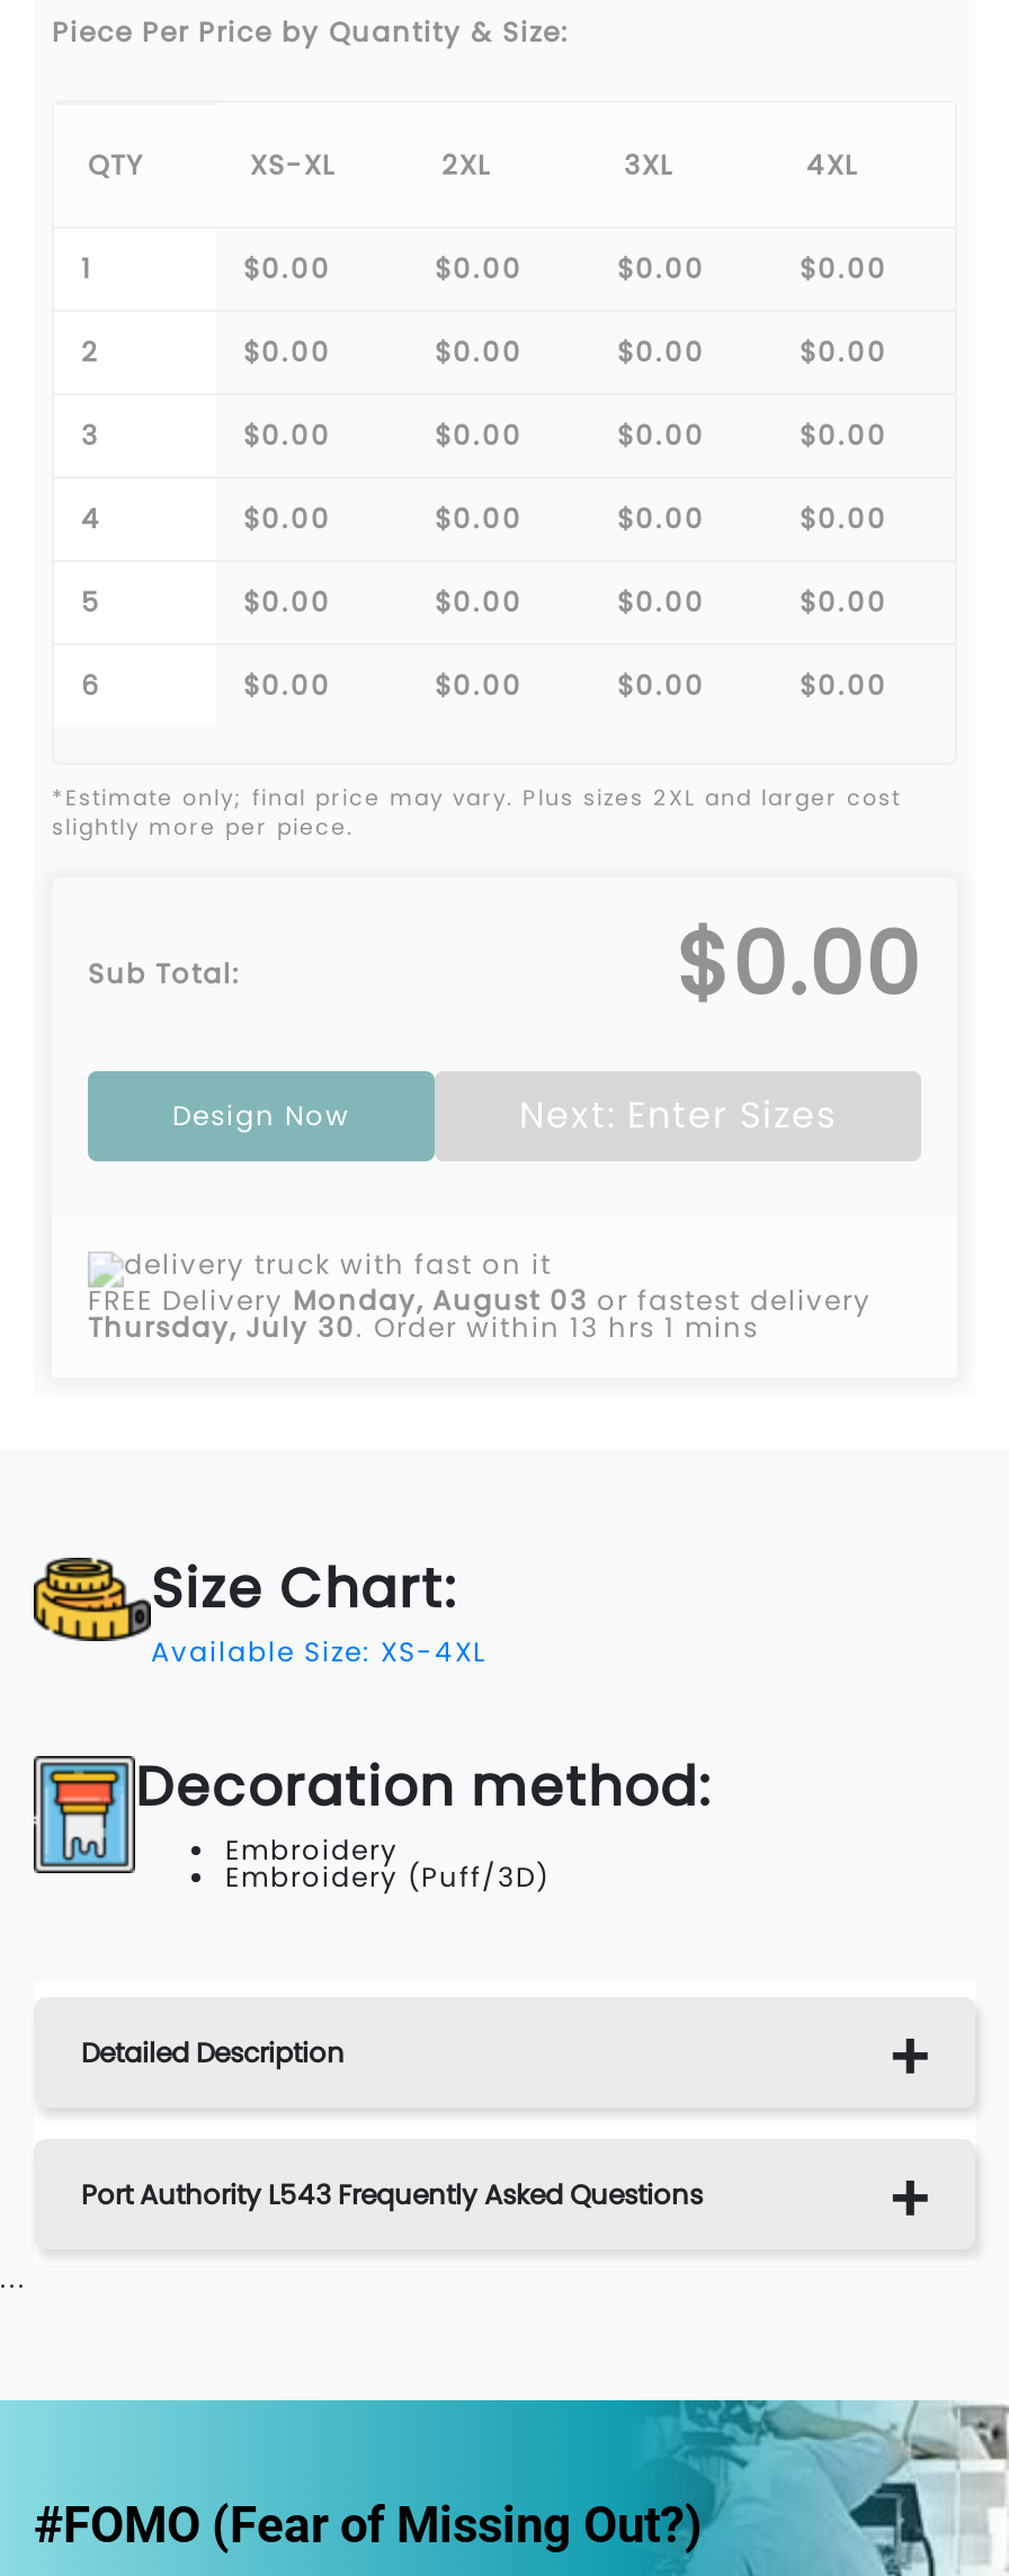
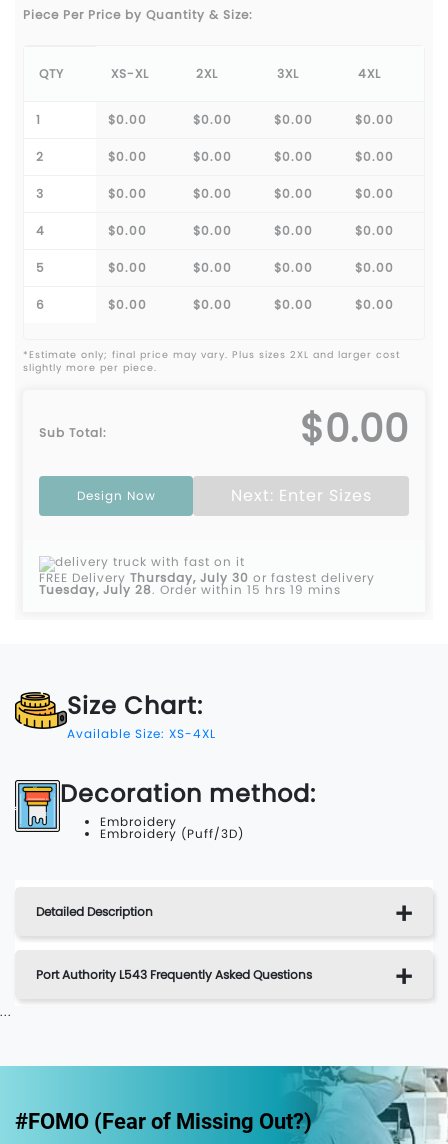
- FREE Delivery Monday, August 03 or fastest delivery
+ FREE Delivery Thursday, July 30 or fastest delivery

- Thursday, July 30.Order within 13 hrs 1 mins
+ Tuesday, July 28.Order within 15 hrs 19 mins
